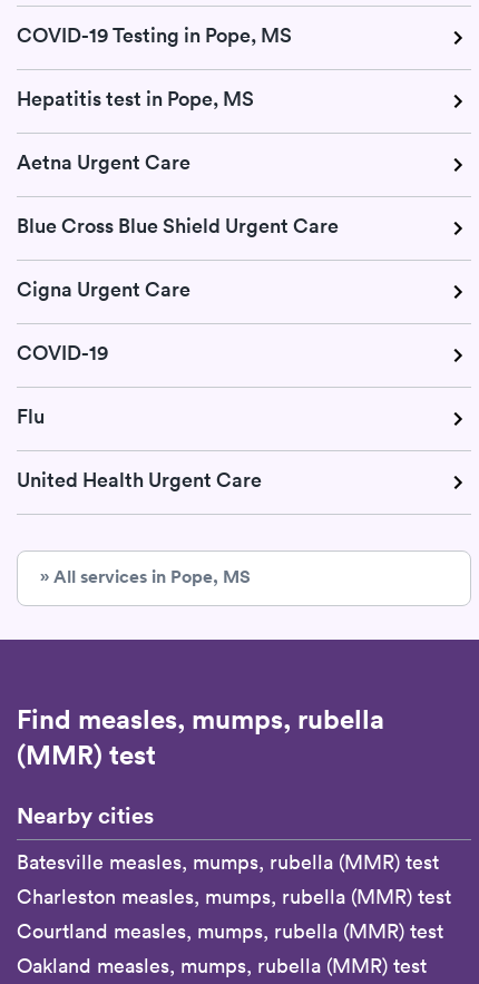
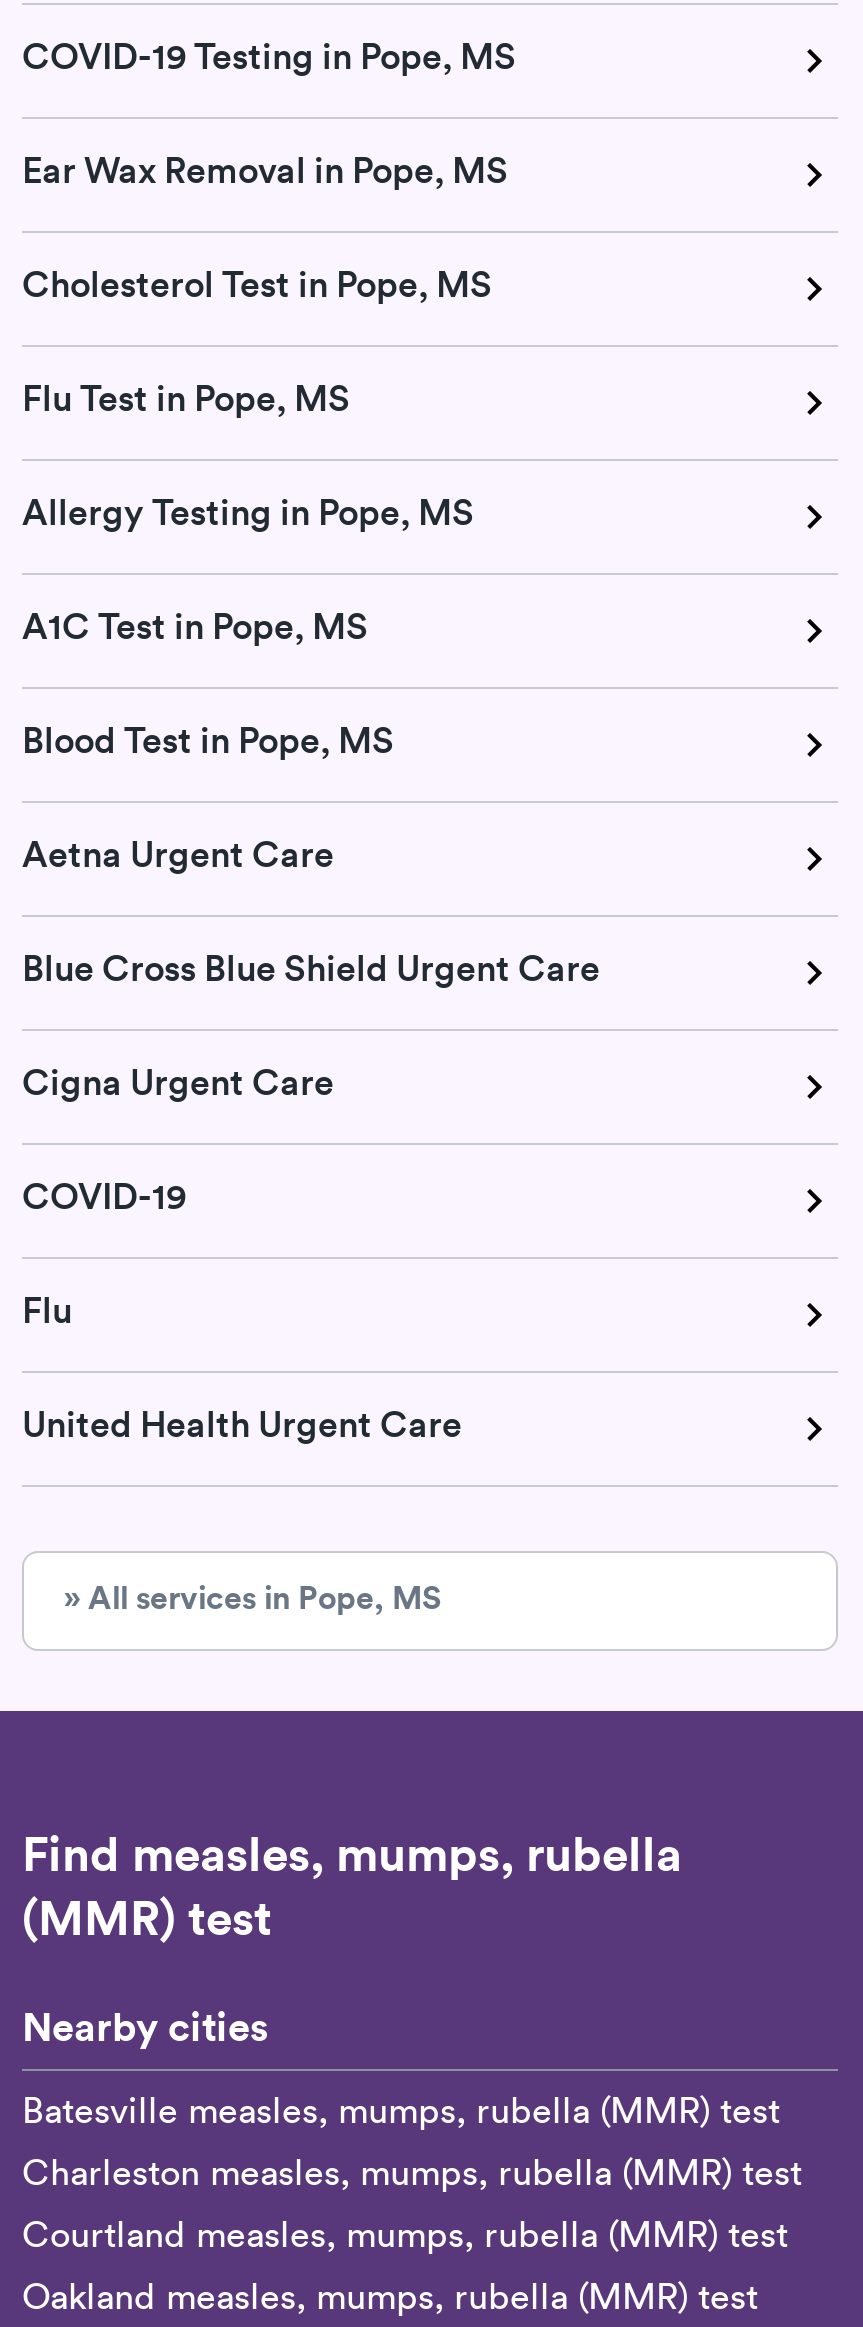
- Hepatitis test in Pope, MS
+ Ear Wax Removal in Pope, MS
+ Cholesterol Test in Pope, MS
+ Flu Test in Pope, MS
+ Allergy Testing in Pope, MS
+ A1C Test in Pope, MS
+ Blood Test in Pope, MS
